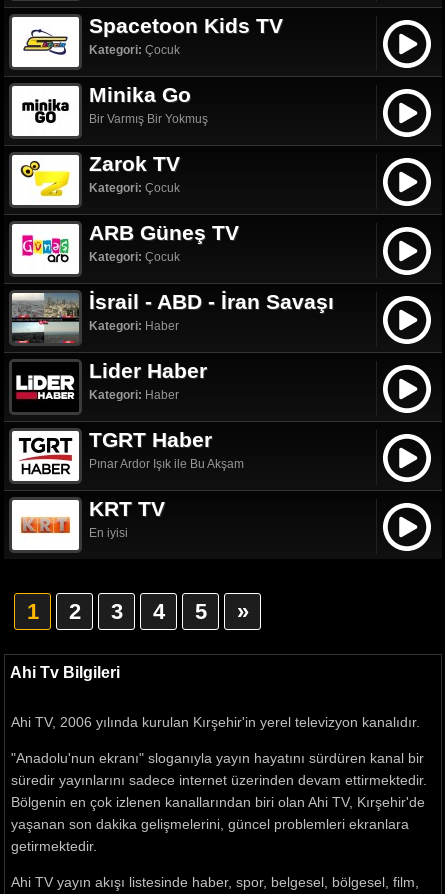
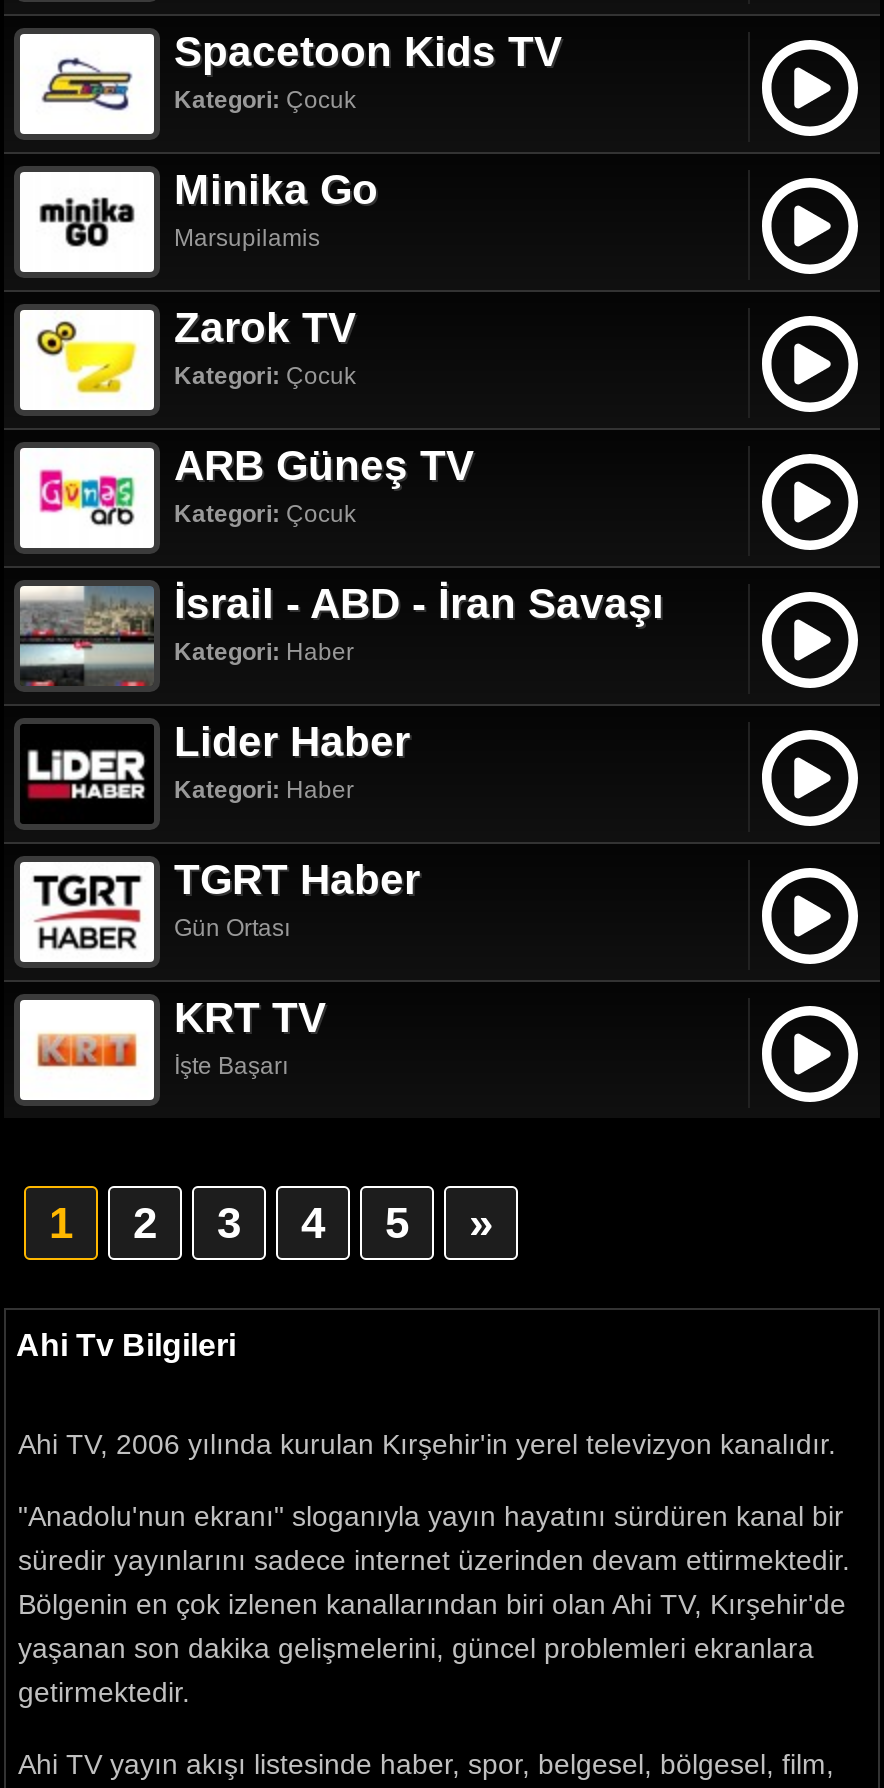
- Bir Varmış Bir Yokmuş
+ Marsupilamis

- Pınar Ardor Işık ile Bu Akşam
+ Gün Ortası

- En iyisi
+ İşte Başarı
